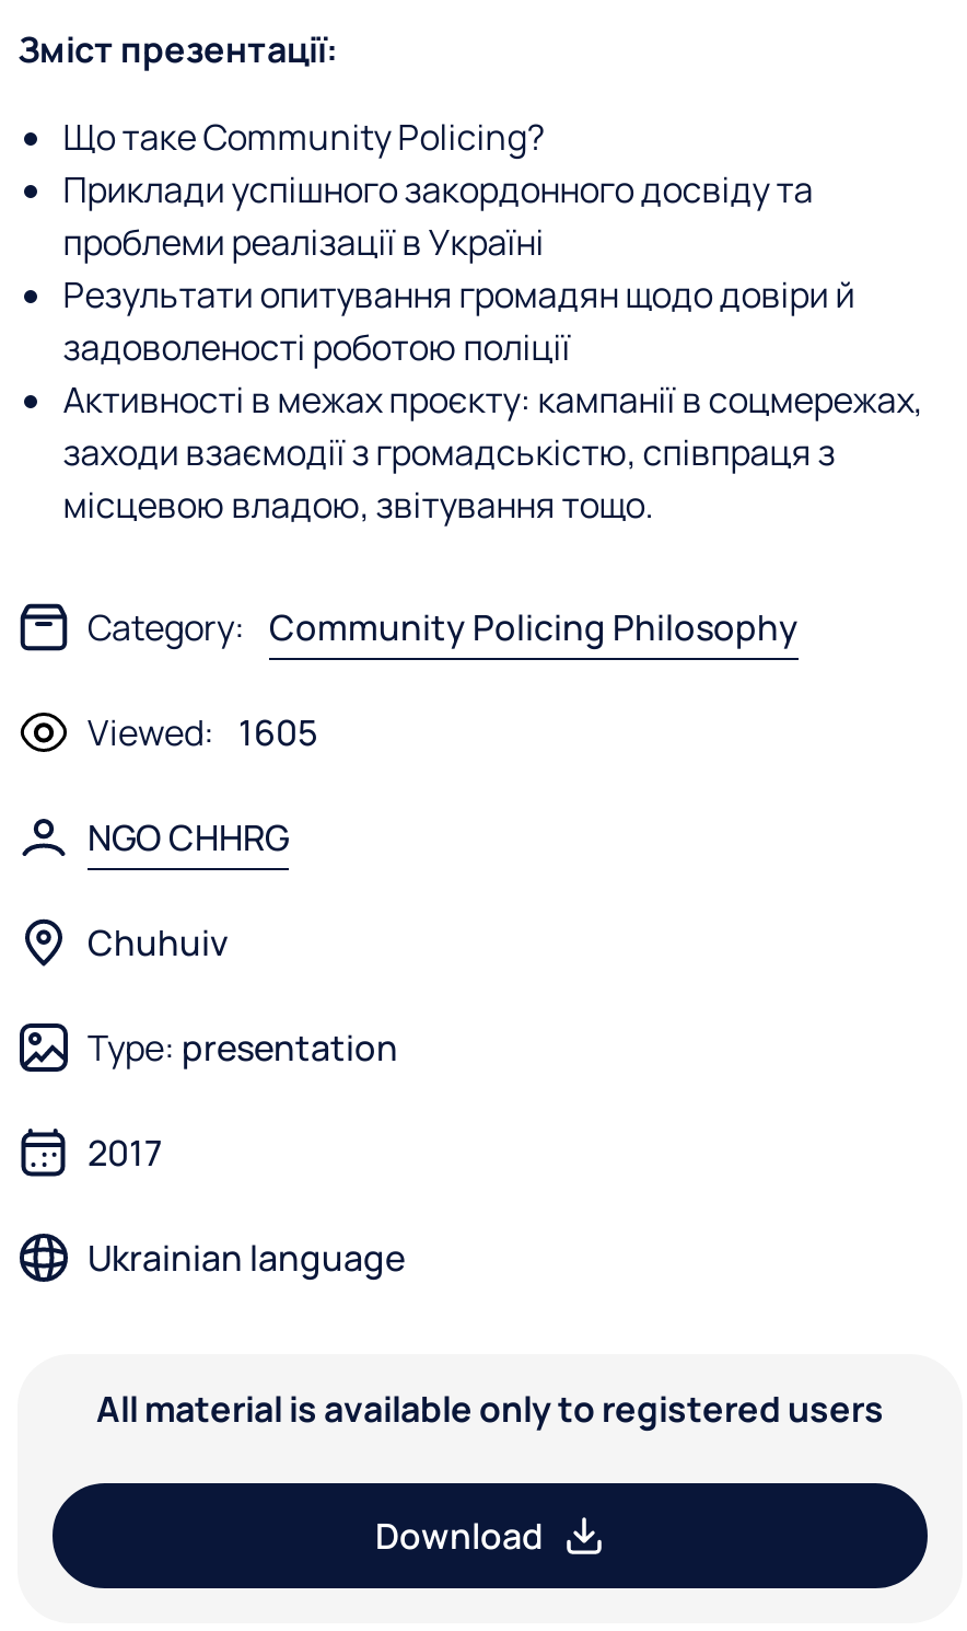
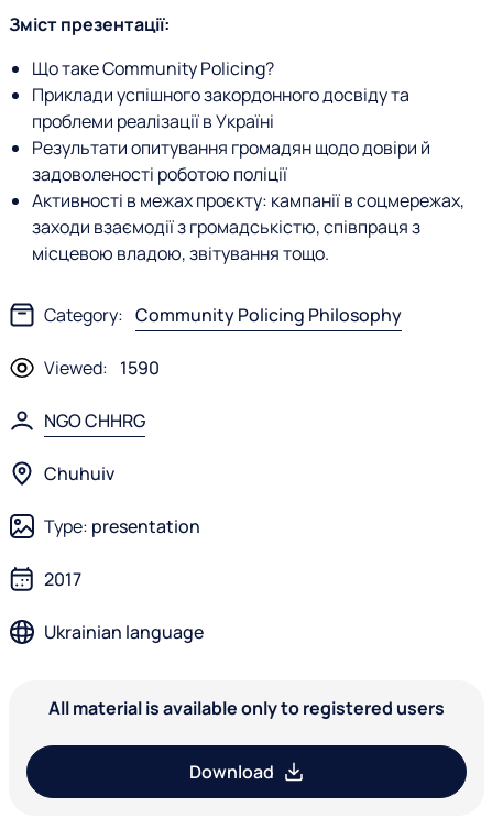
- Viewed: 1605
+ Viewed: 1590
